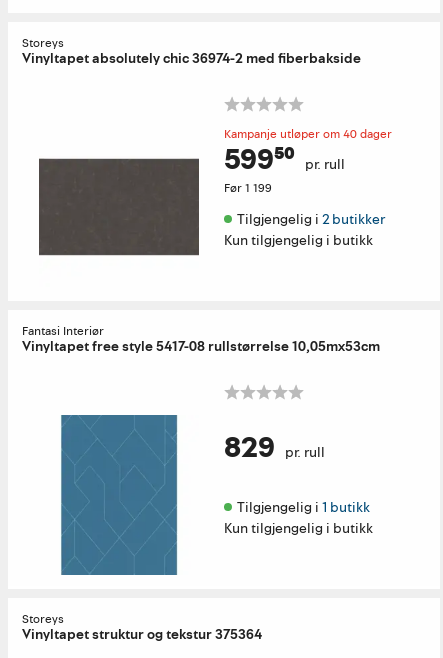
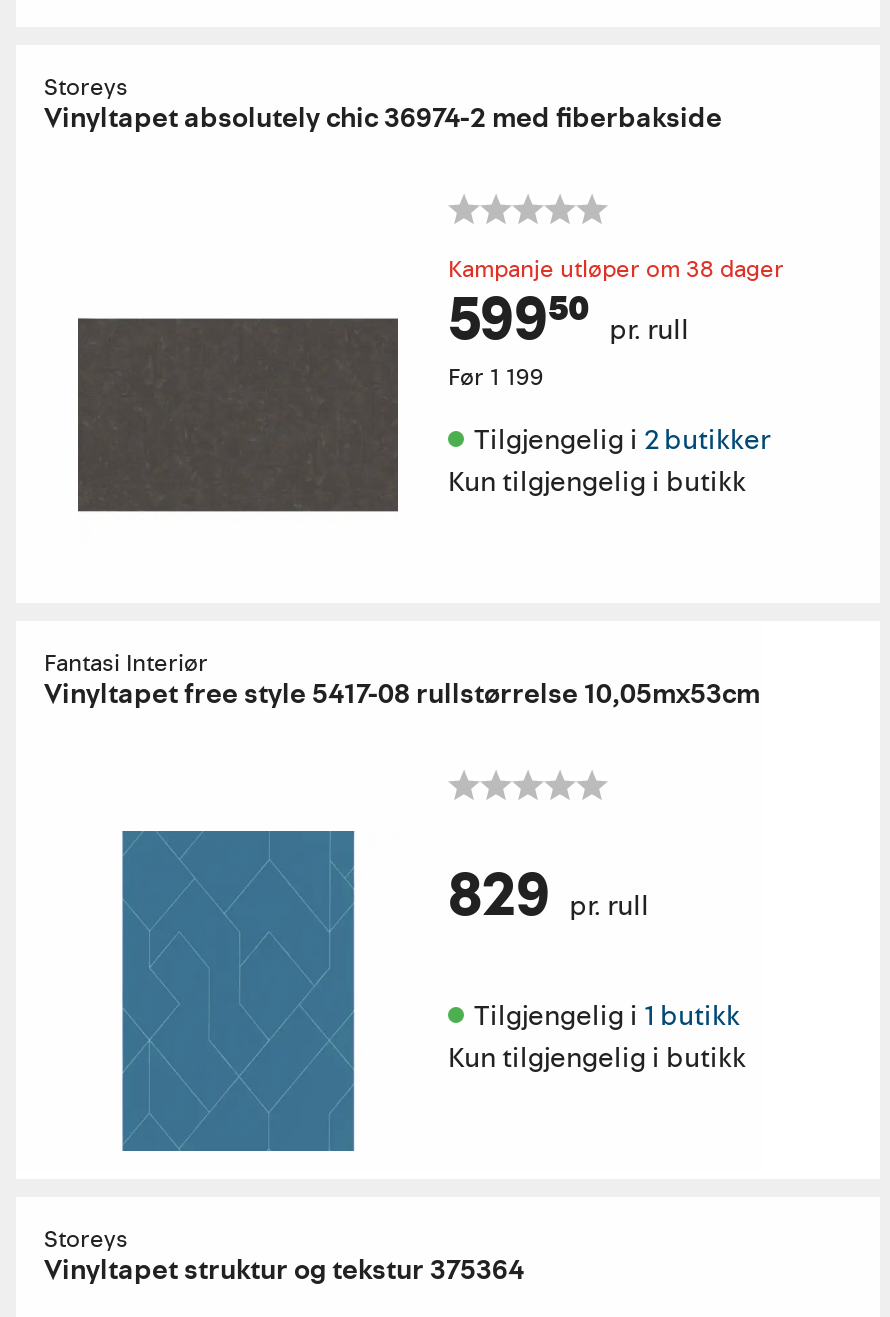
- Kampanje utløper om 40 dager
+ Kampanje utløper om 38 dager
